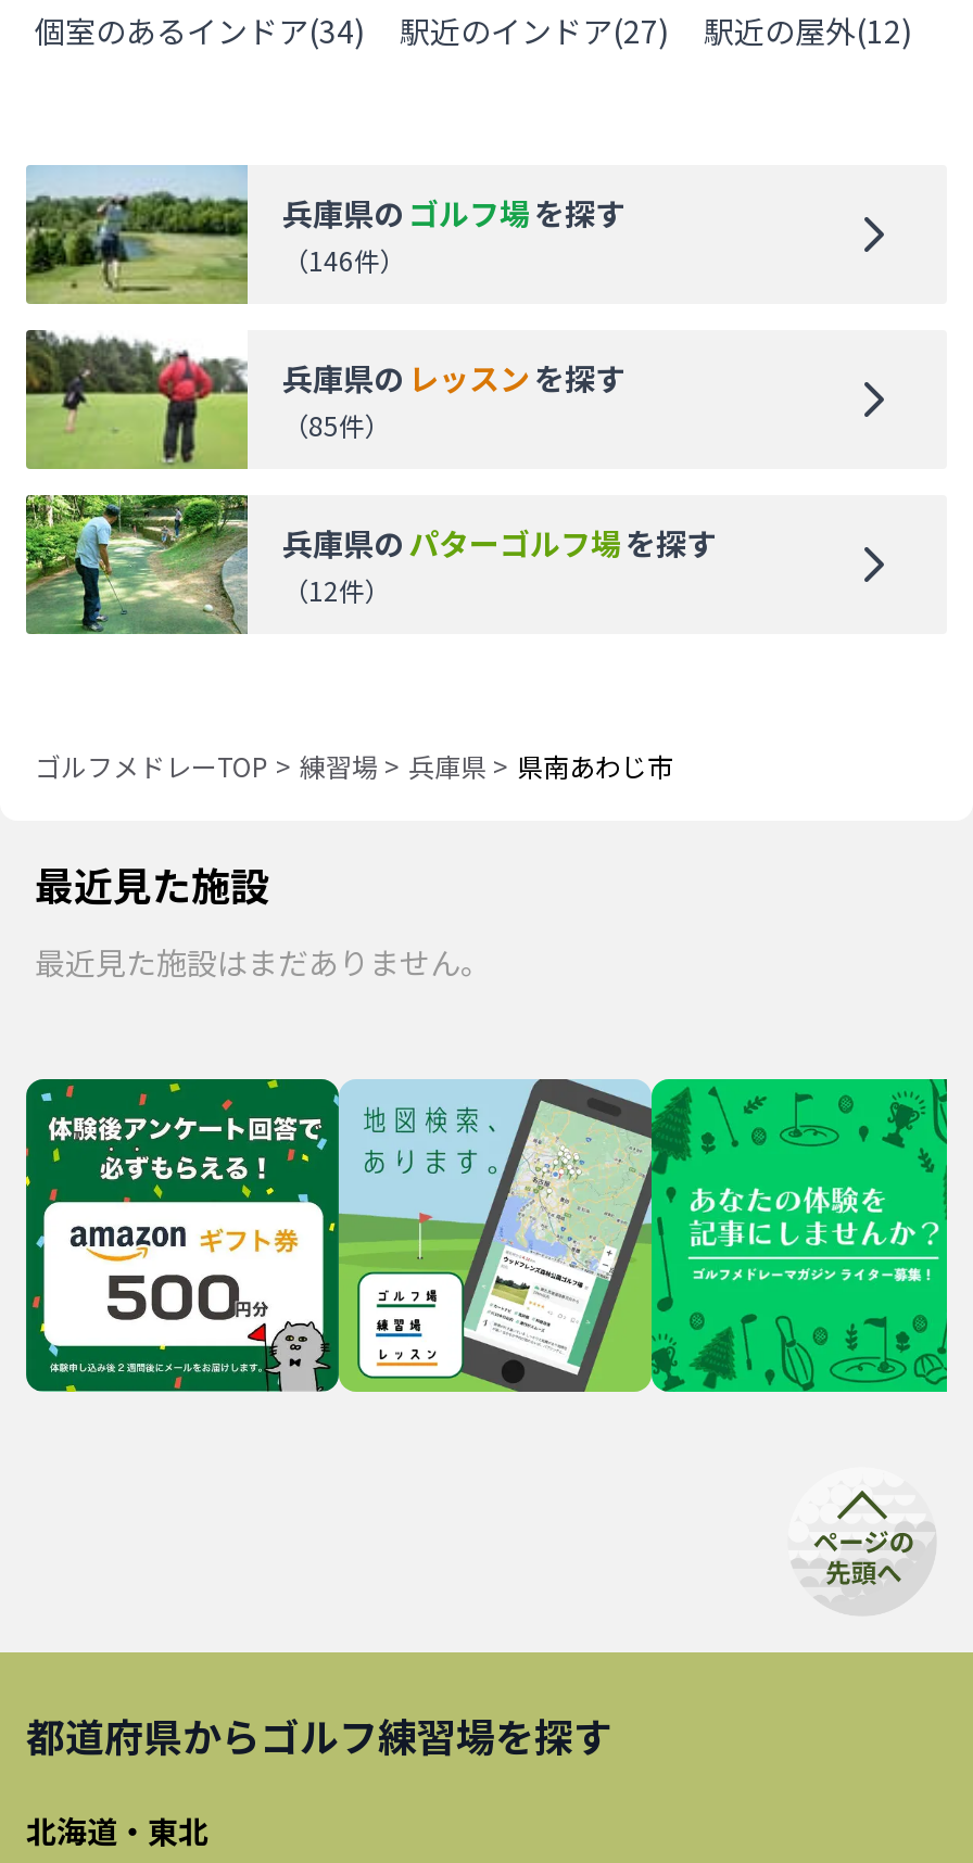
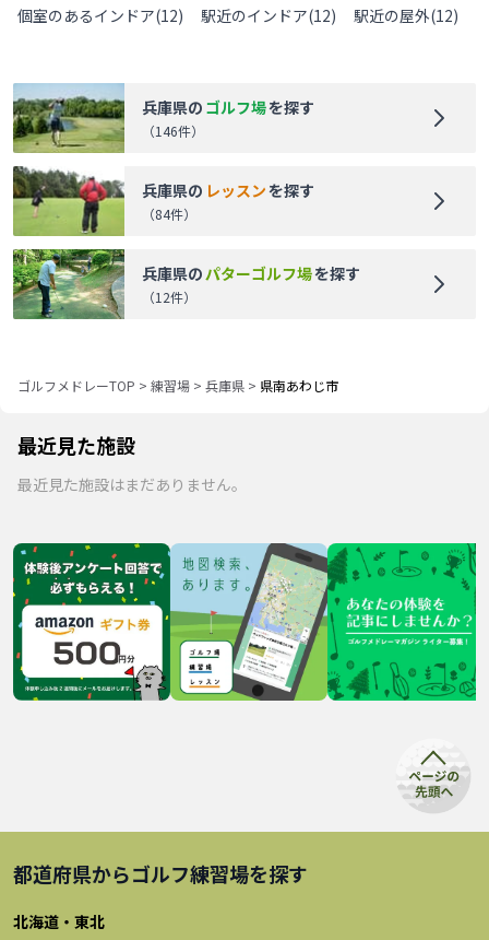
- 個室のあるインドア(34)
+ 個室のあるインドア(12)

- 駅近のインドア(27)
+ 駅近のインドア(12)

- （85件）
+ （84件）
